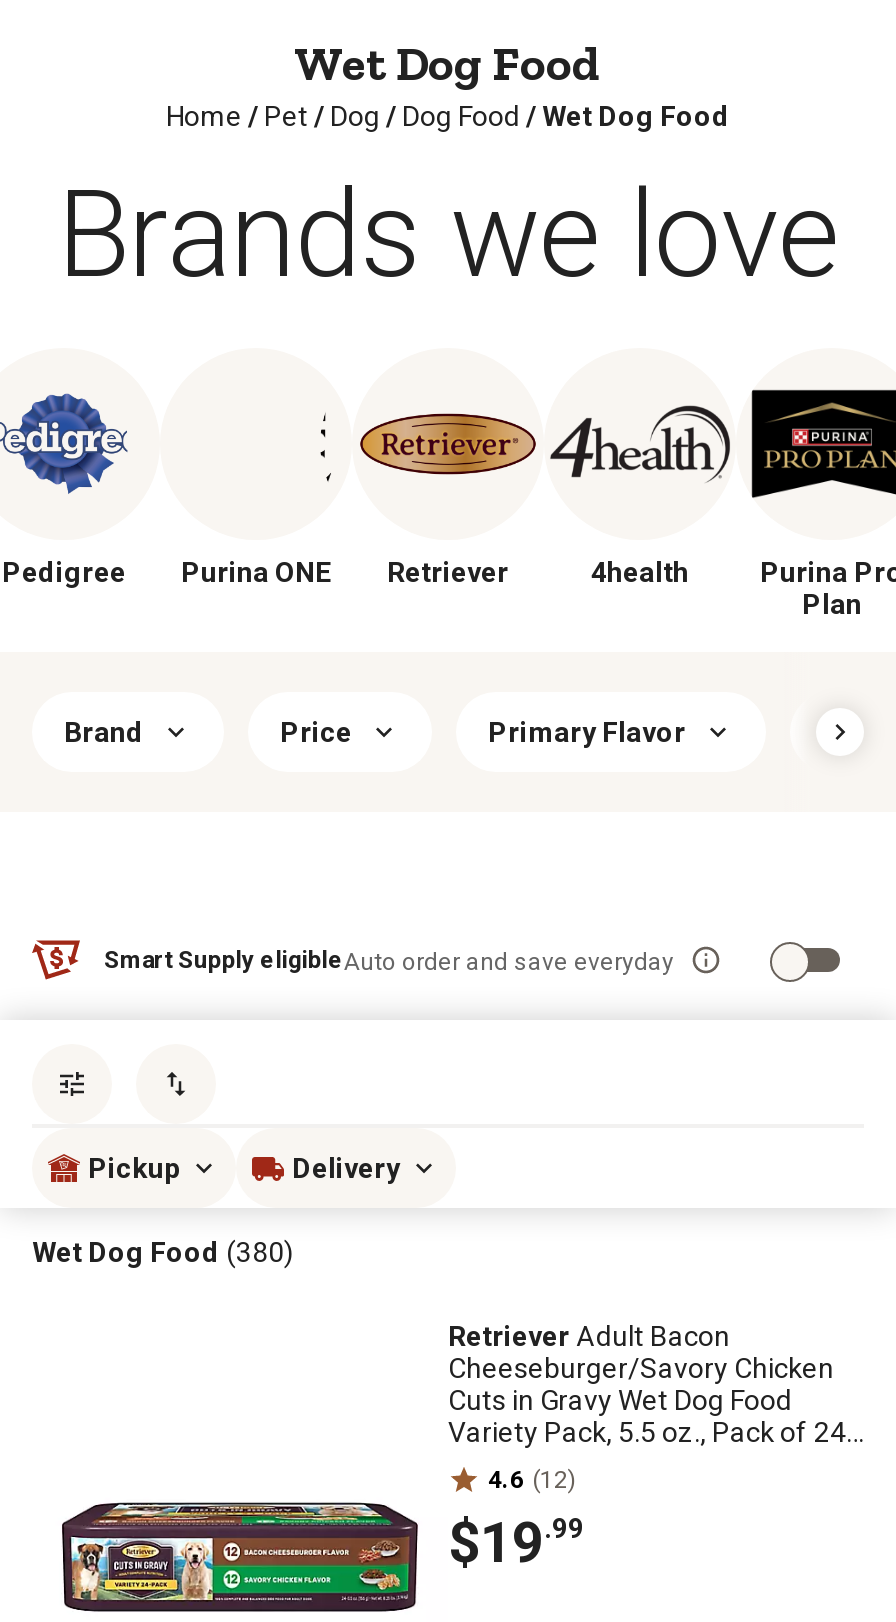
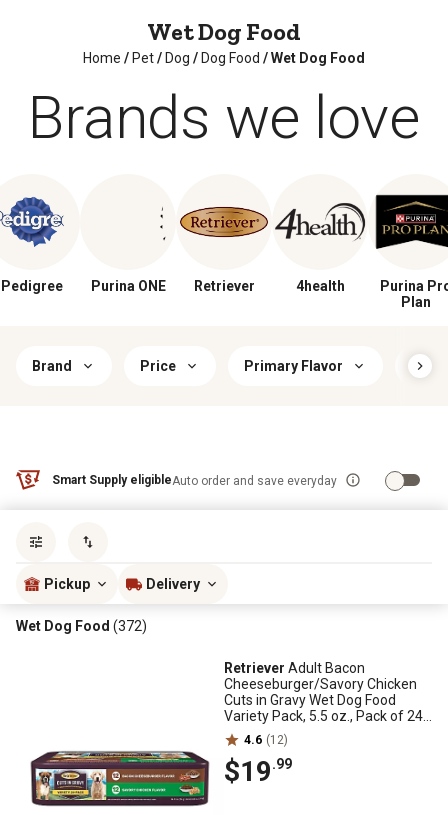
- Wet Dog Food (380)
+ Wet Dog Food (372)
